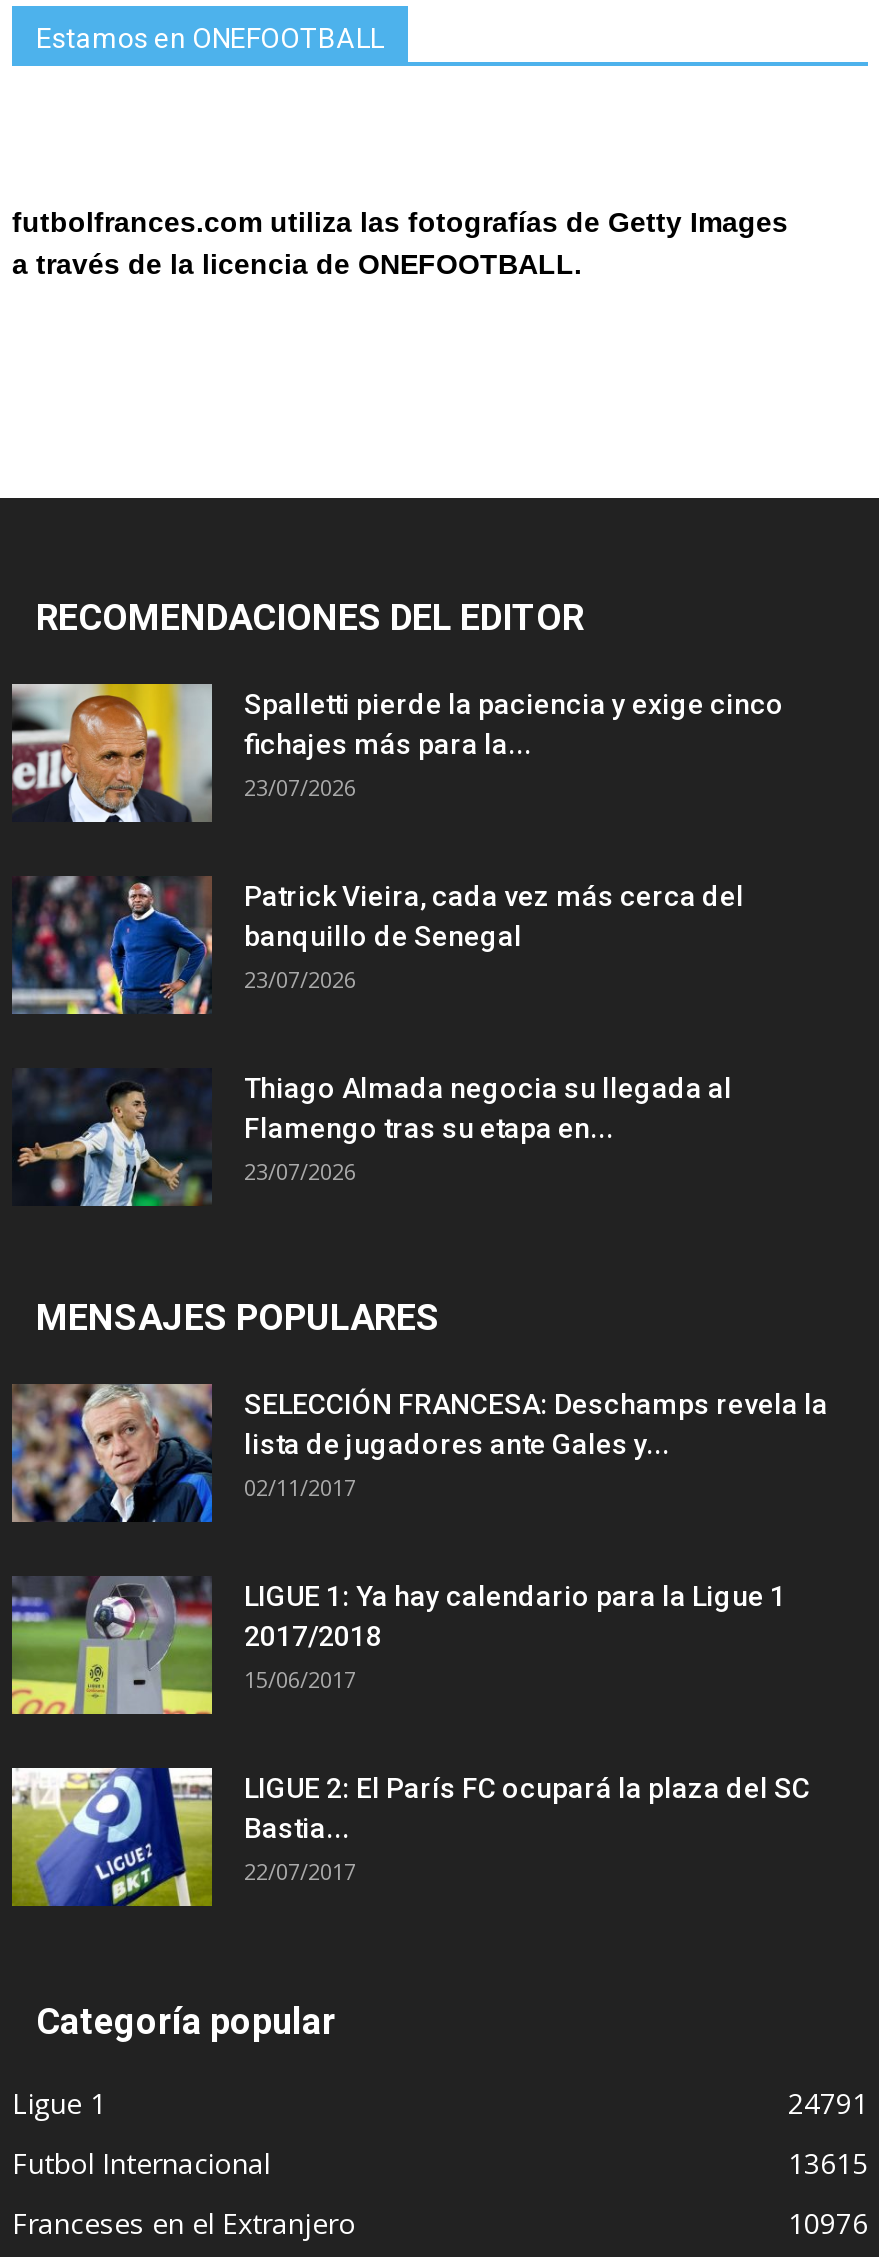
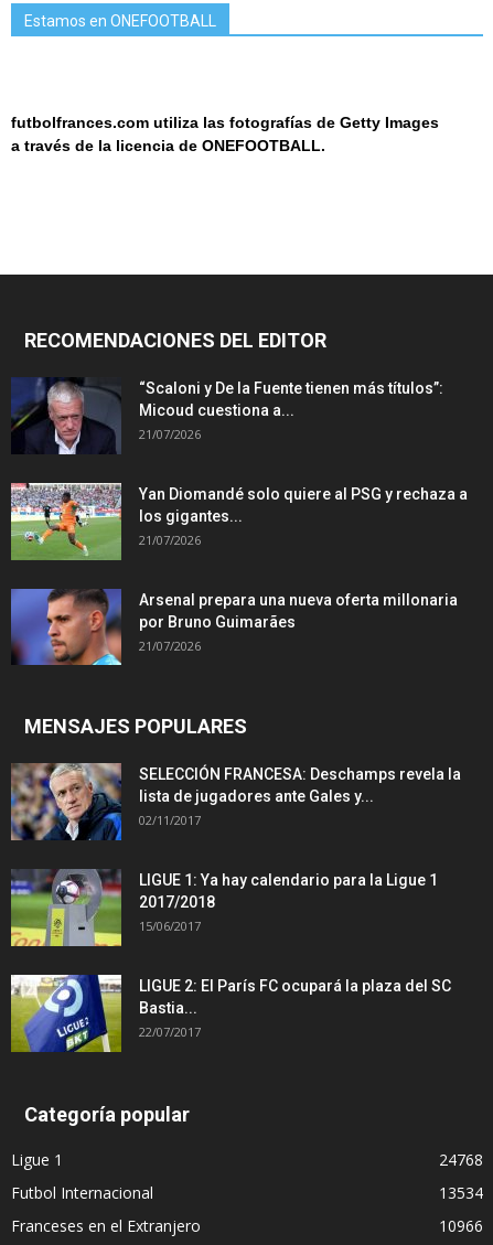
- [image]
- Spalletti pierde la paciencia y exige cinco
- fichajes más para la...
- 23/07/2026
+ [image]
+ “Scaloni y De la Fuente tienen más títulos”:
+ Micoud cuestiona a...
+ 21/07/2026

- [image]
- Patrick Vieira, cada vez más cerca del
- banquillo de Senegal
- 23/07/2026
+ [image]
+ Yan Diomandé solo quiere al PSG y rechaza a
+ los gigantes...
+ 21/07/2026

- [image]
- Thiago Almada negocia su llegada al
- Flamengo tras su etapa en...
- 23/07/2026
+ [image]
+ Arsenal prepara una nueva oferta millonaria
+ por Bruno Guimarães
+ 21/07/2026

- 24791
+ 24768

- 13615
+ 13534

- 10976
+ 10966
